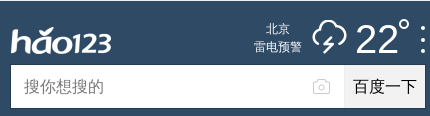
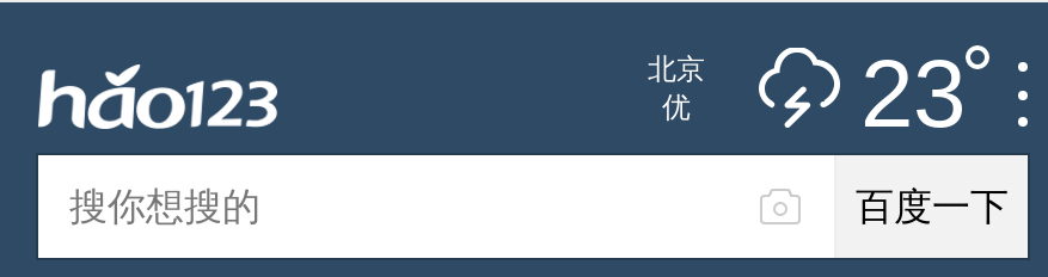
- 22
+ 23

- 雷电预警
+ 优
